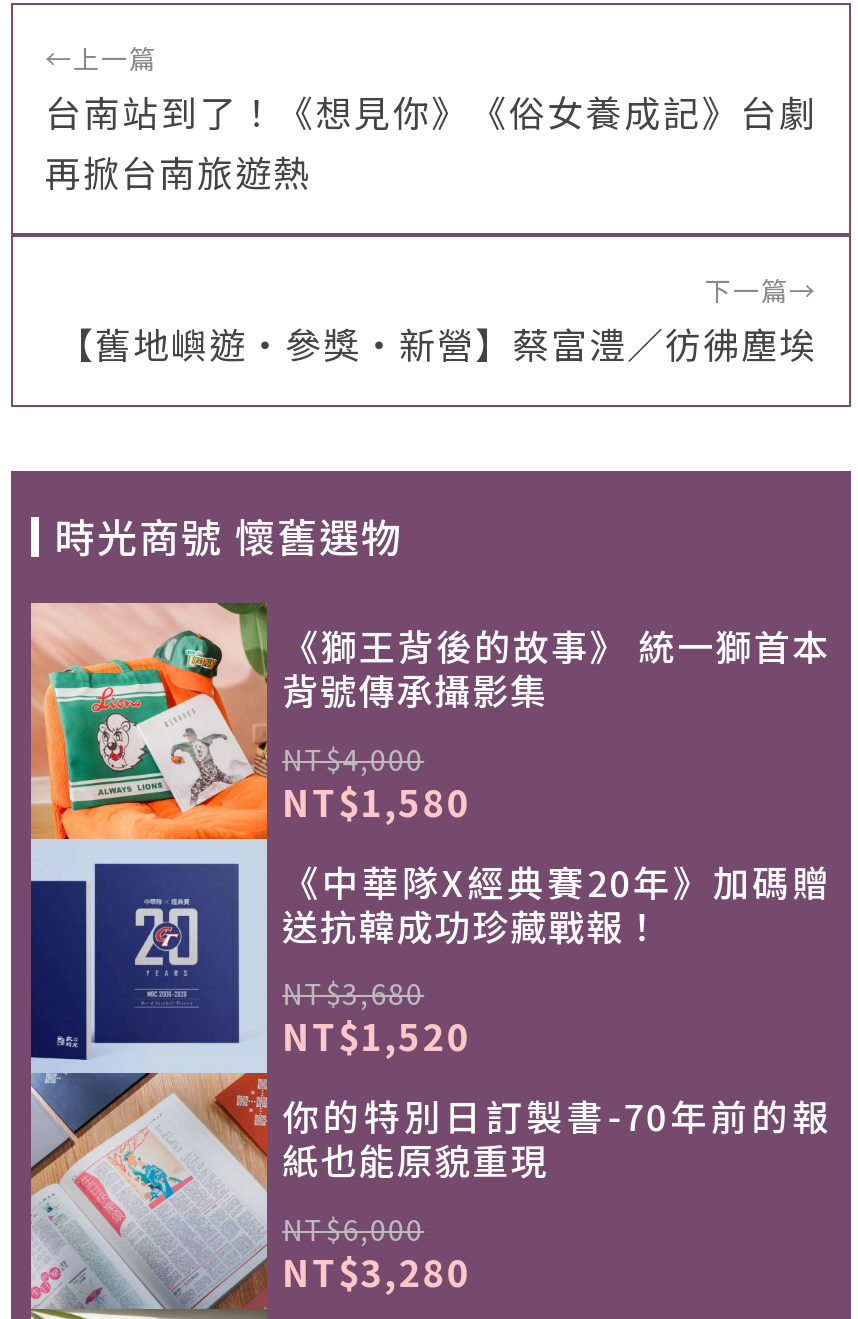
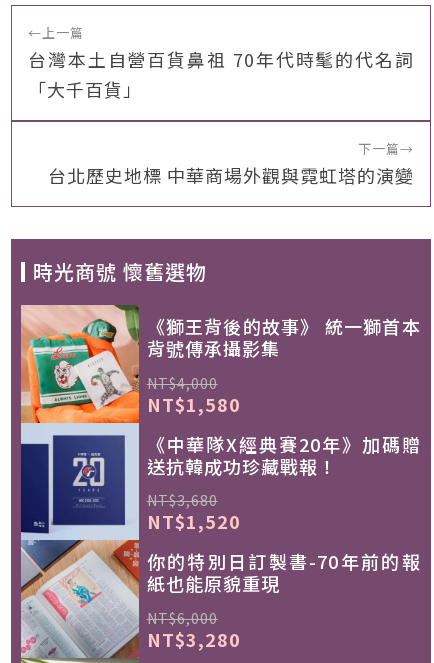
- 台南站到了！《想見你》《俗女養成記》台劇
- 再掀台南旅遊熱
+ 台灣本土自營百貨鼻祖 70年代時髦的代名詞
+ 「大千百貨」

- 【舊地嶼遊‧參獎‧新營】蔡富澧／彷彿塵埃
+ 台北歷史地標 中華商場外觀與霓虹塔的演變
